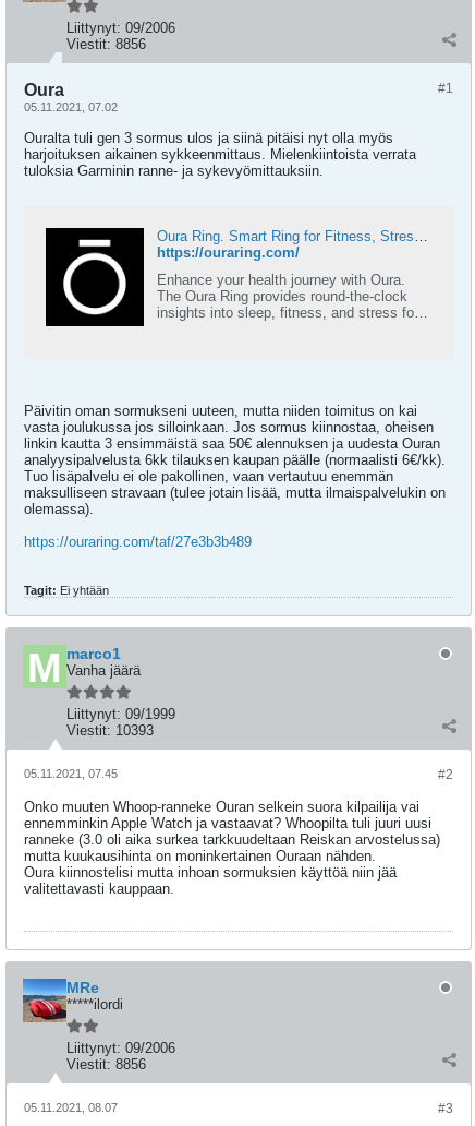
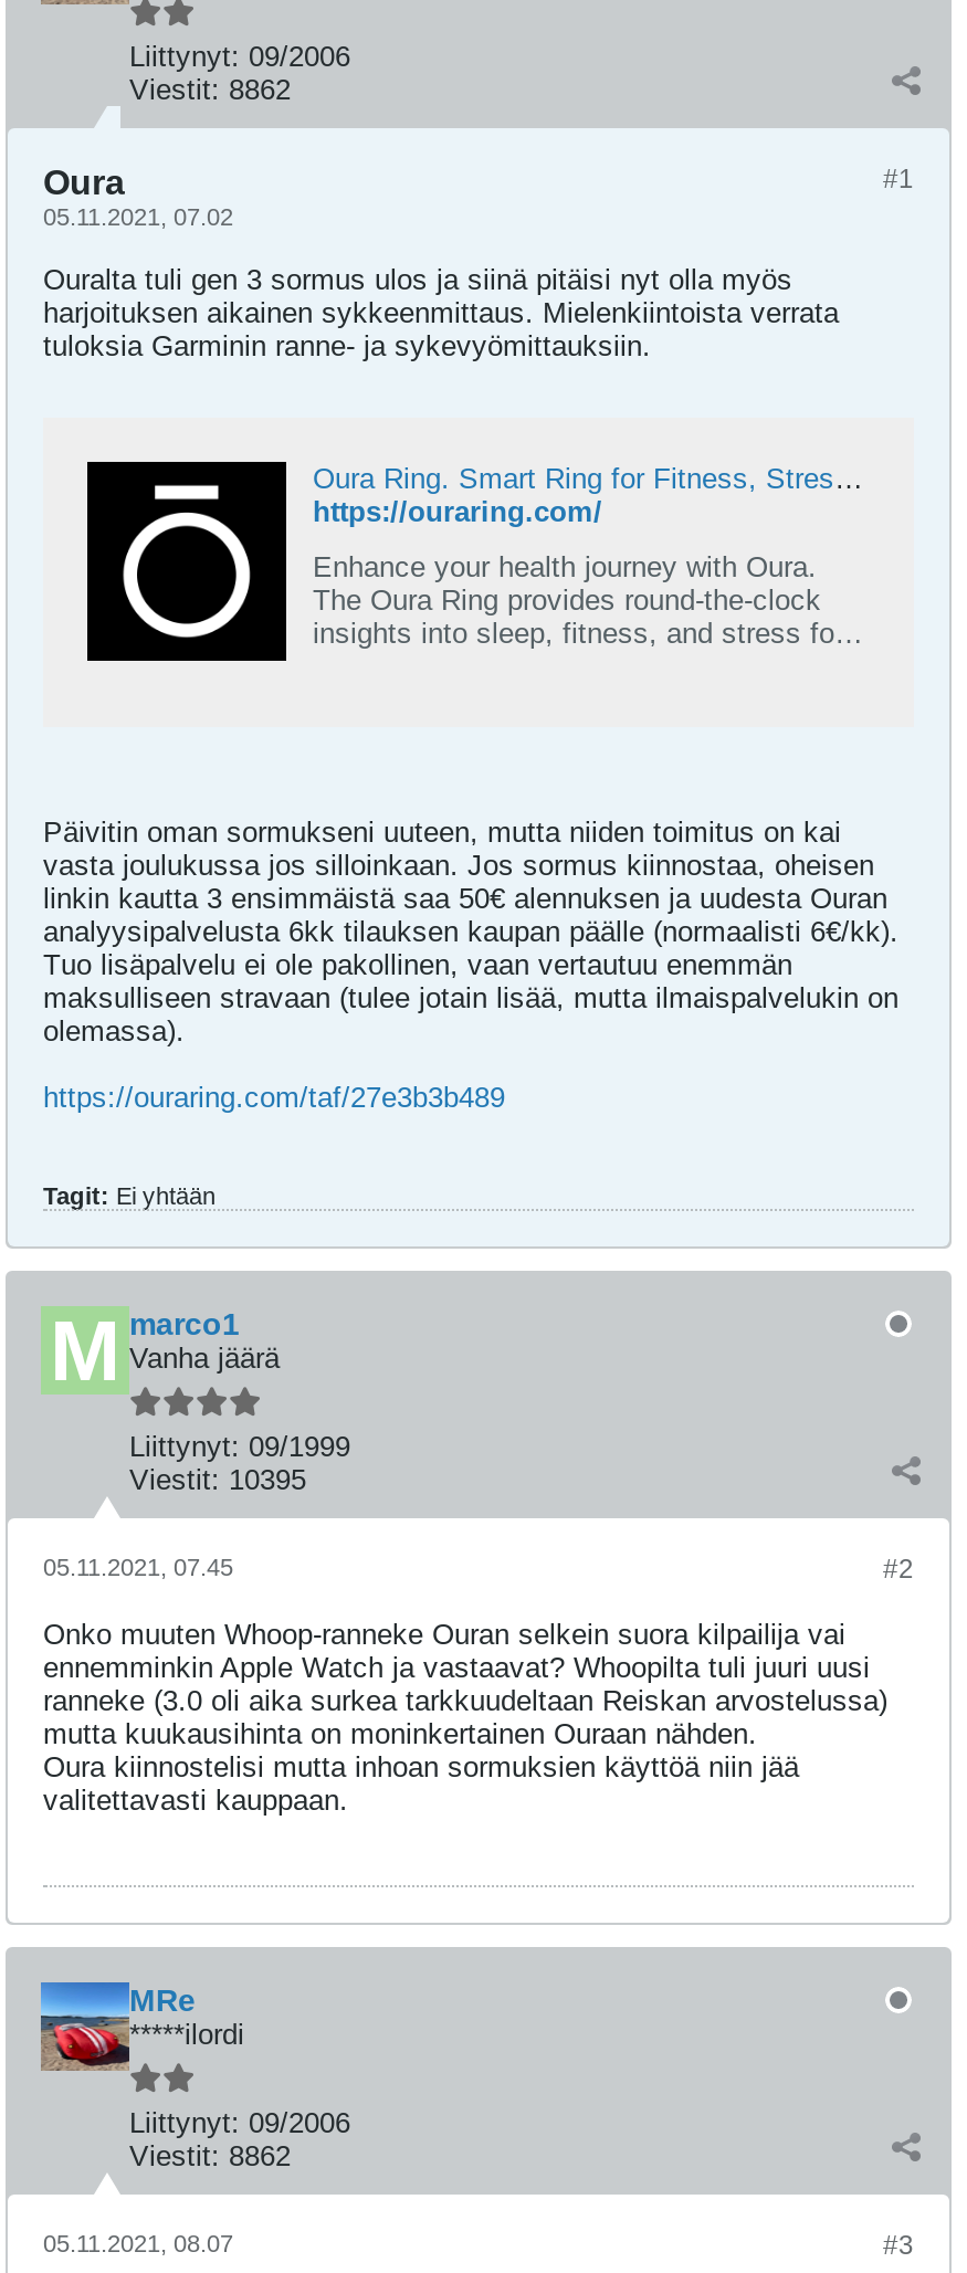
- Viestit: 8856
+ Viestit: 8862

- Viestit: 10393
+ Viestit: 10395

- Viestit: 8856
+ Viestit: 8862
